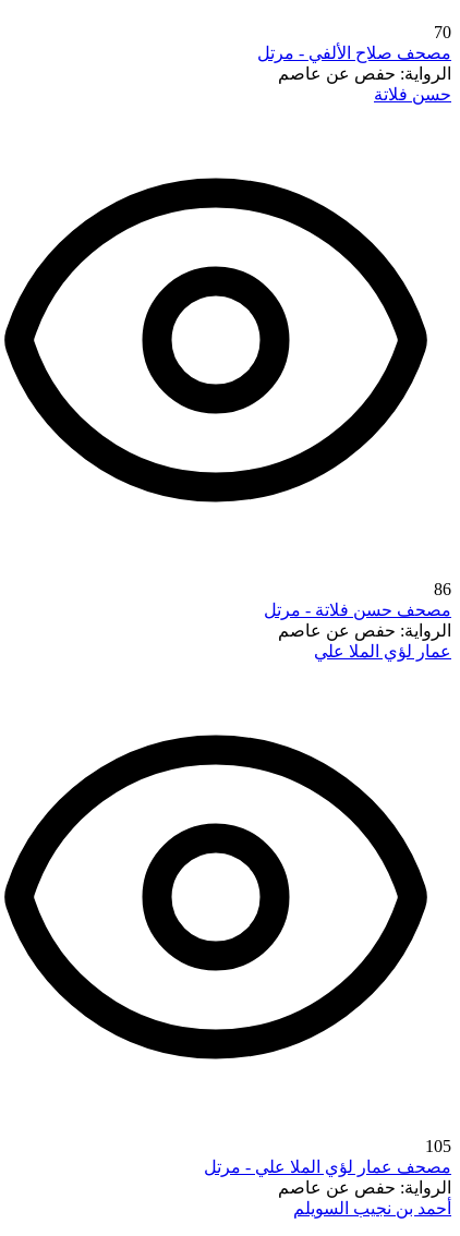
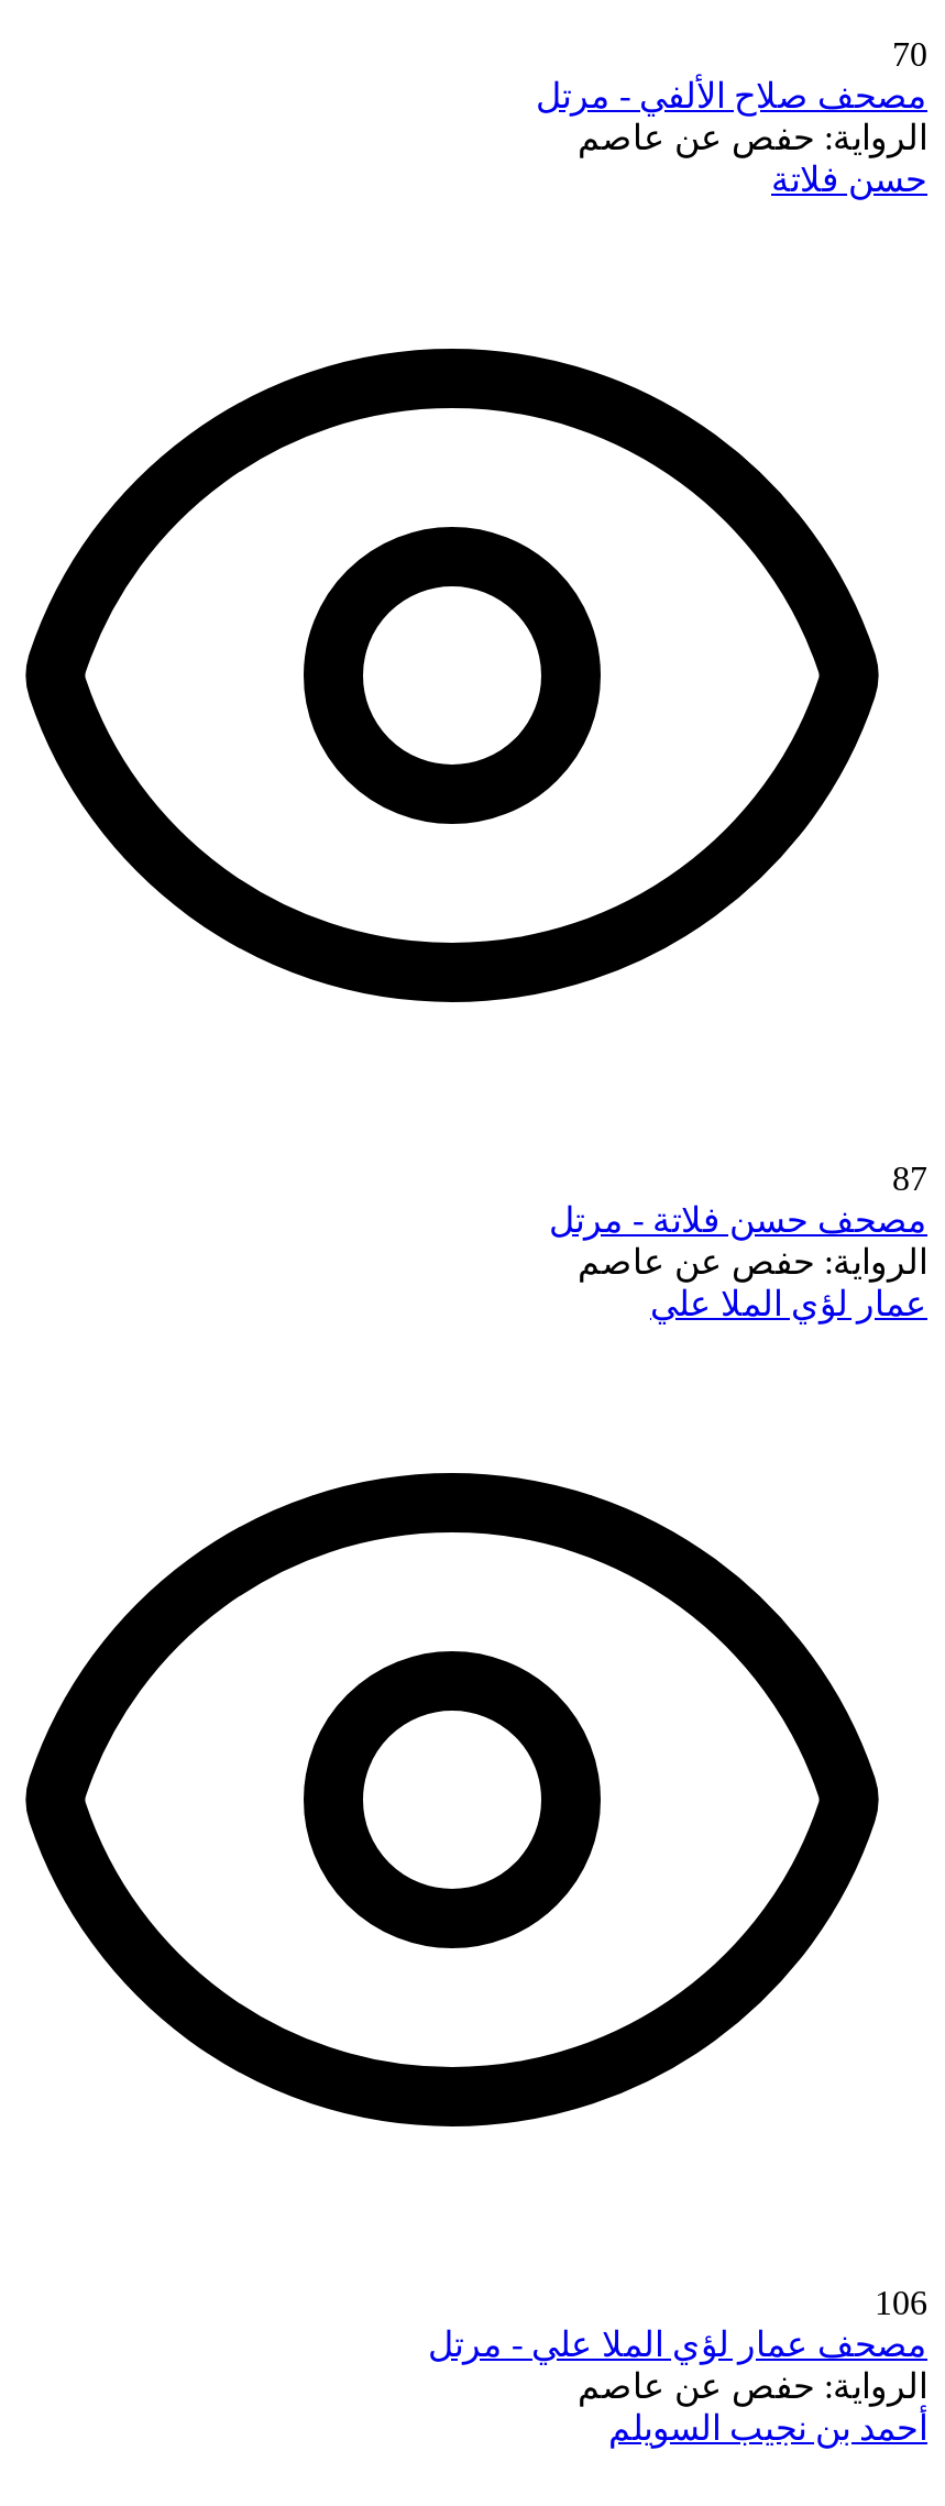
- 86
+ 87

- 105
+ 106
